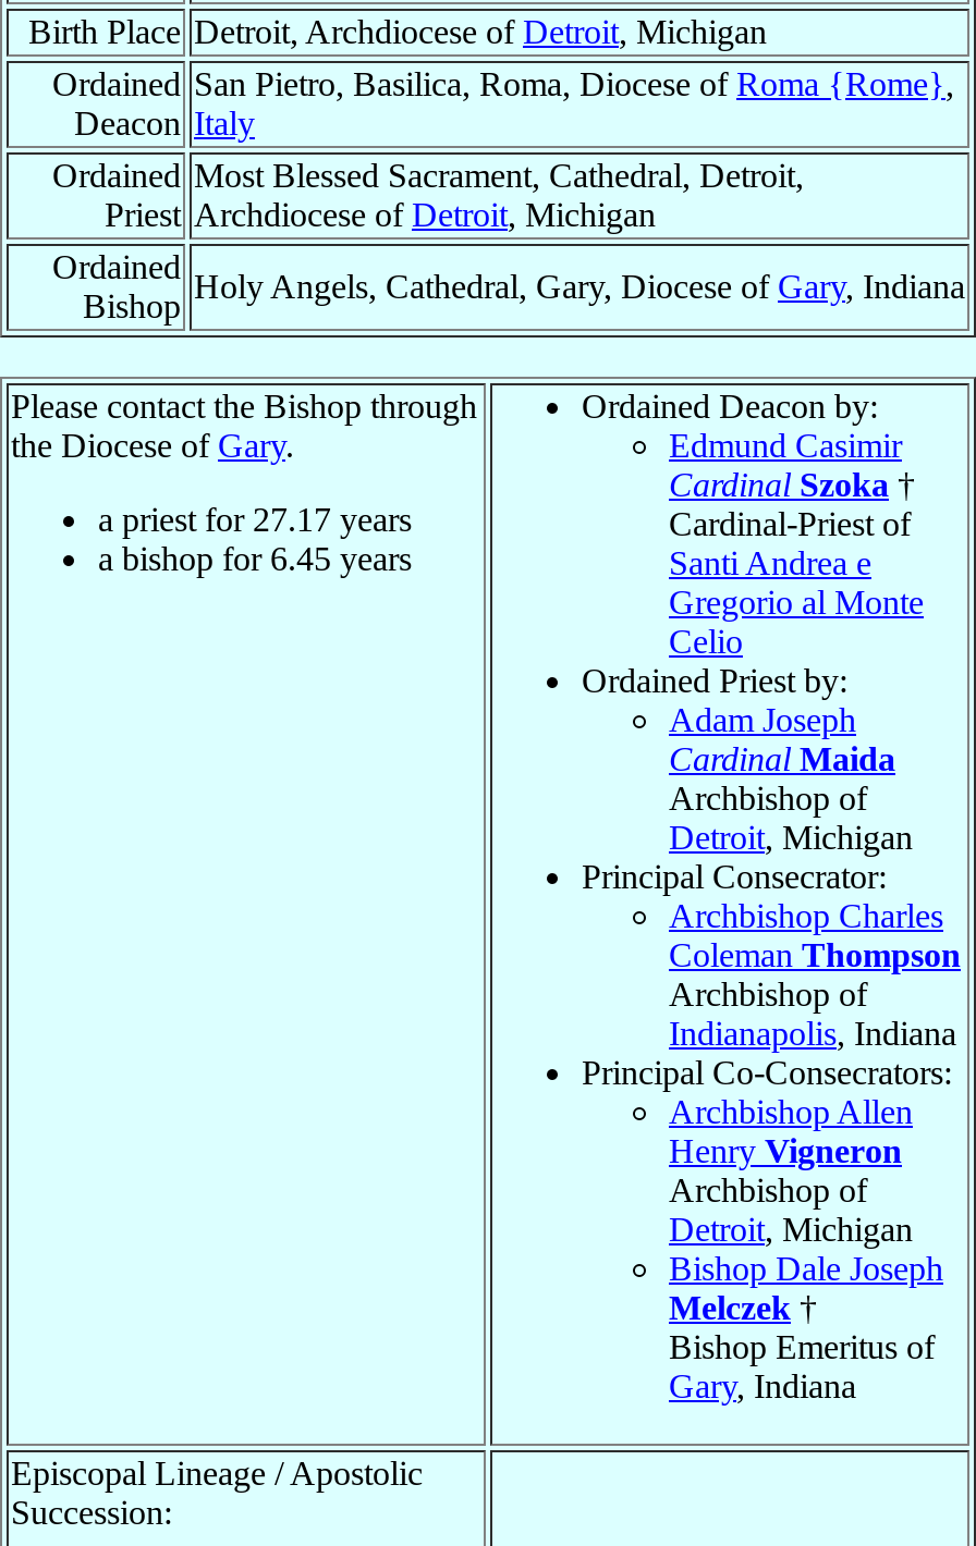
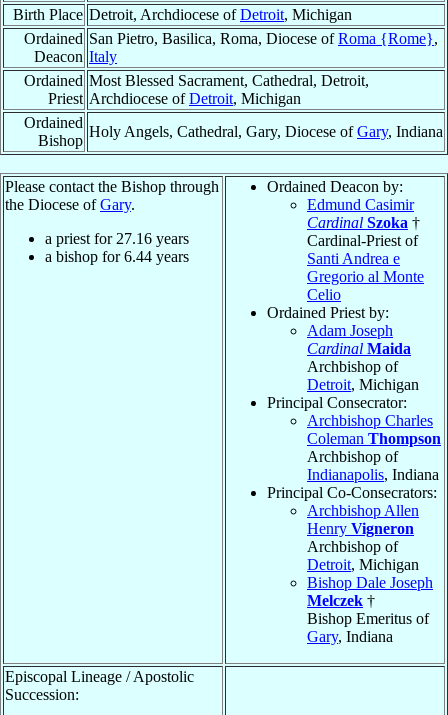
- a priest for 27.17 years
+ a priest for 27.16 years

- a bishop for 6.45 years
+ a bishop for 6.44 years
